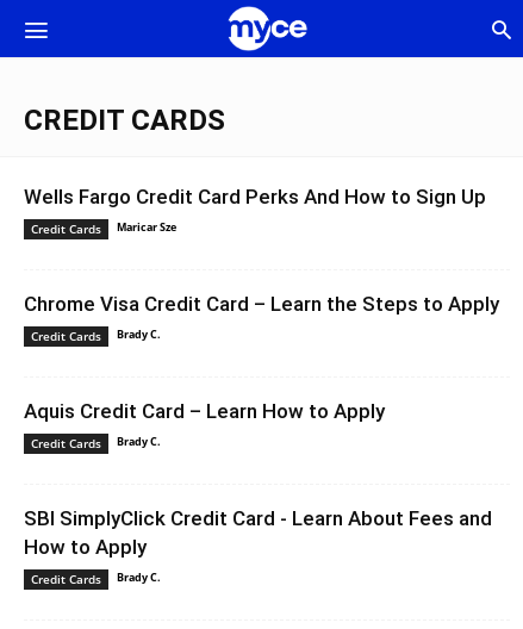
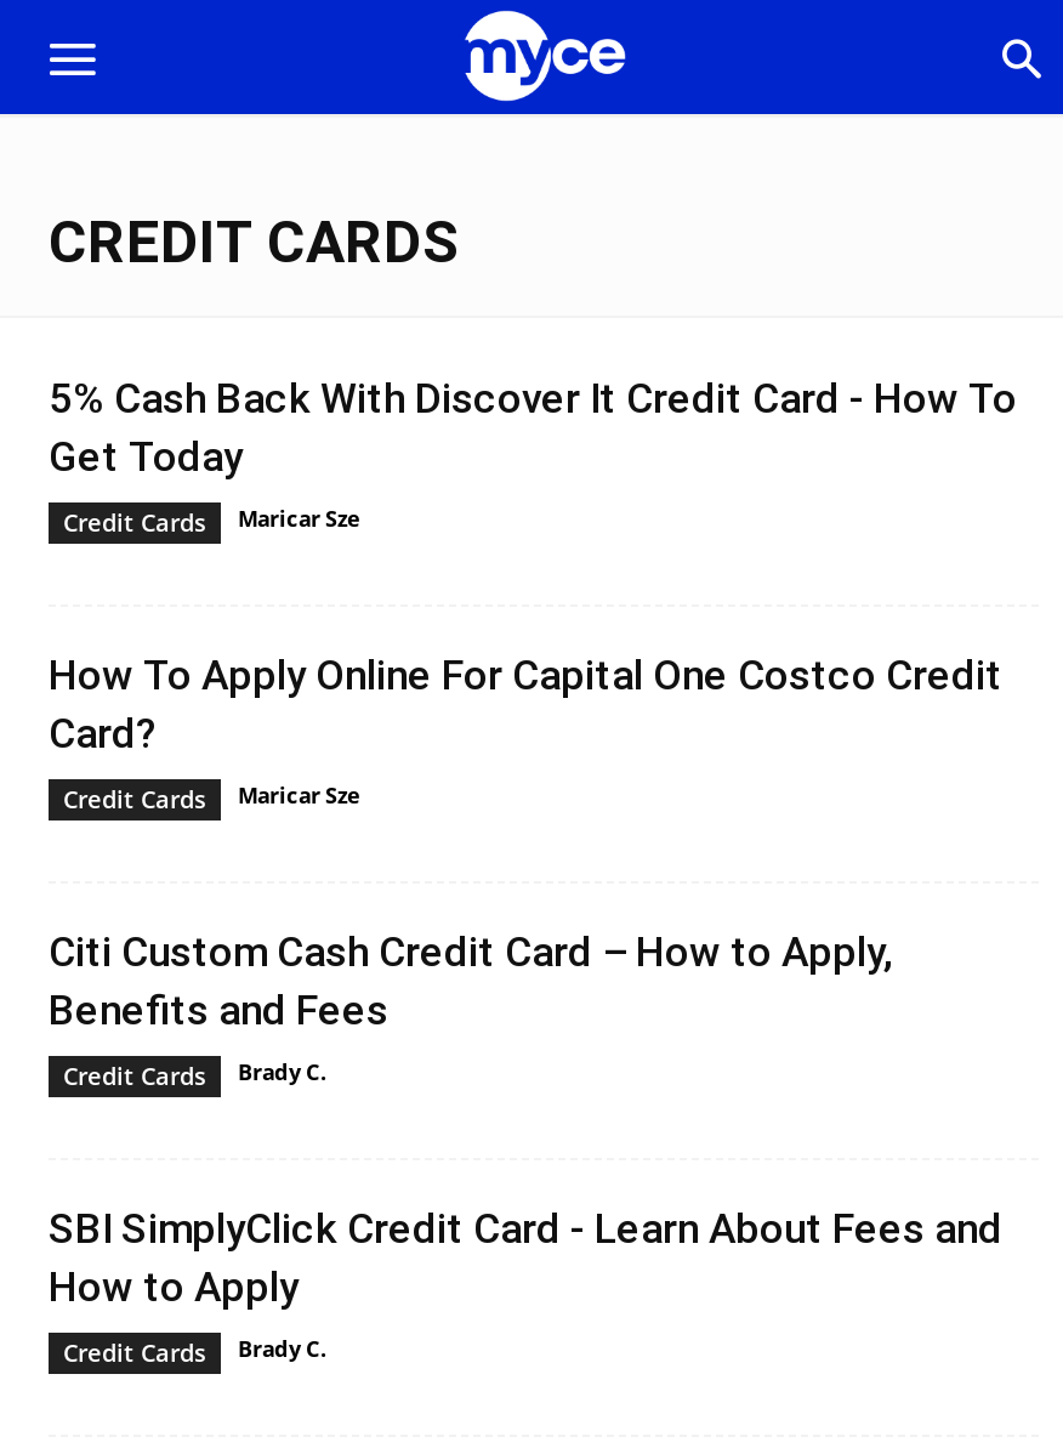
- Wells Fargo Credit Card Perks And How to Sign Up
+ 5% Cash Back With Discover It Credit Card - How To
+ Get Today

- Chrome Visa Credit Card – Learn the Steps to Apply
+ How To Apply Online For Capital One Costco Credit
+ Card?

- Brady C.
+ Maricar Sze

- Aquis Credit Card – Learn How to Apply
+ Citi Custom Cash Credit Card – How to Apply,
+ Benefits and Fees
